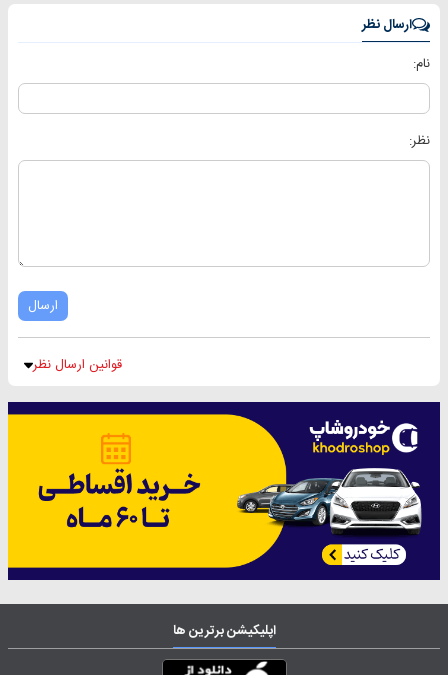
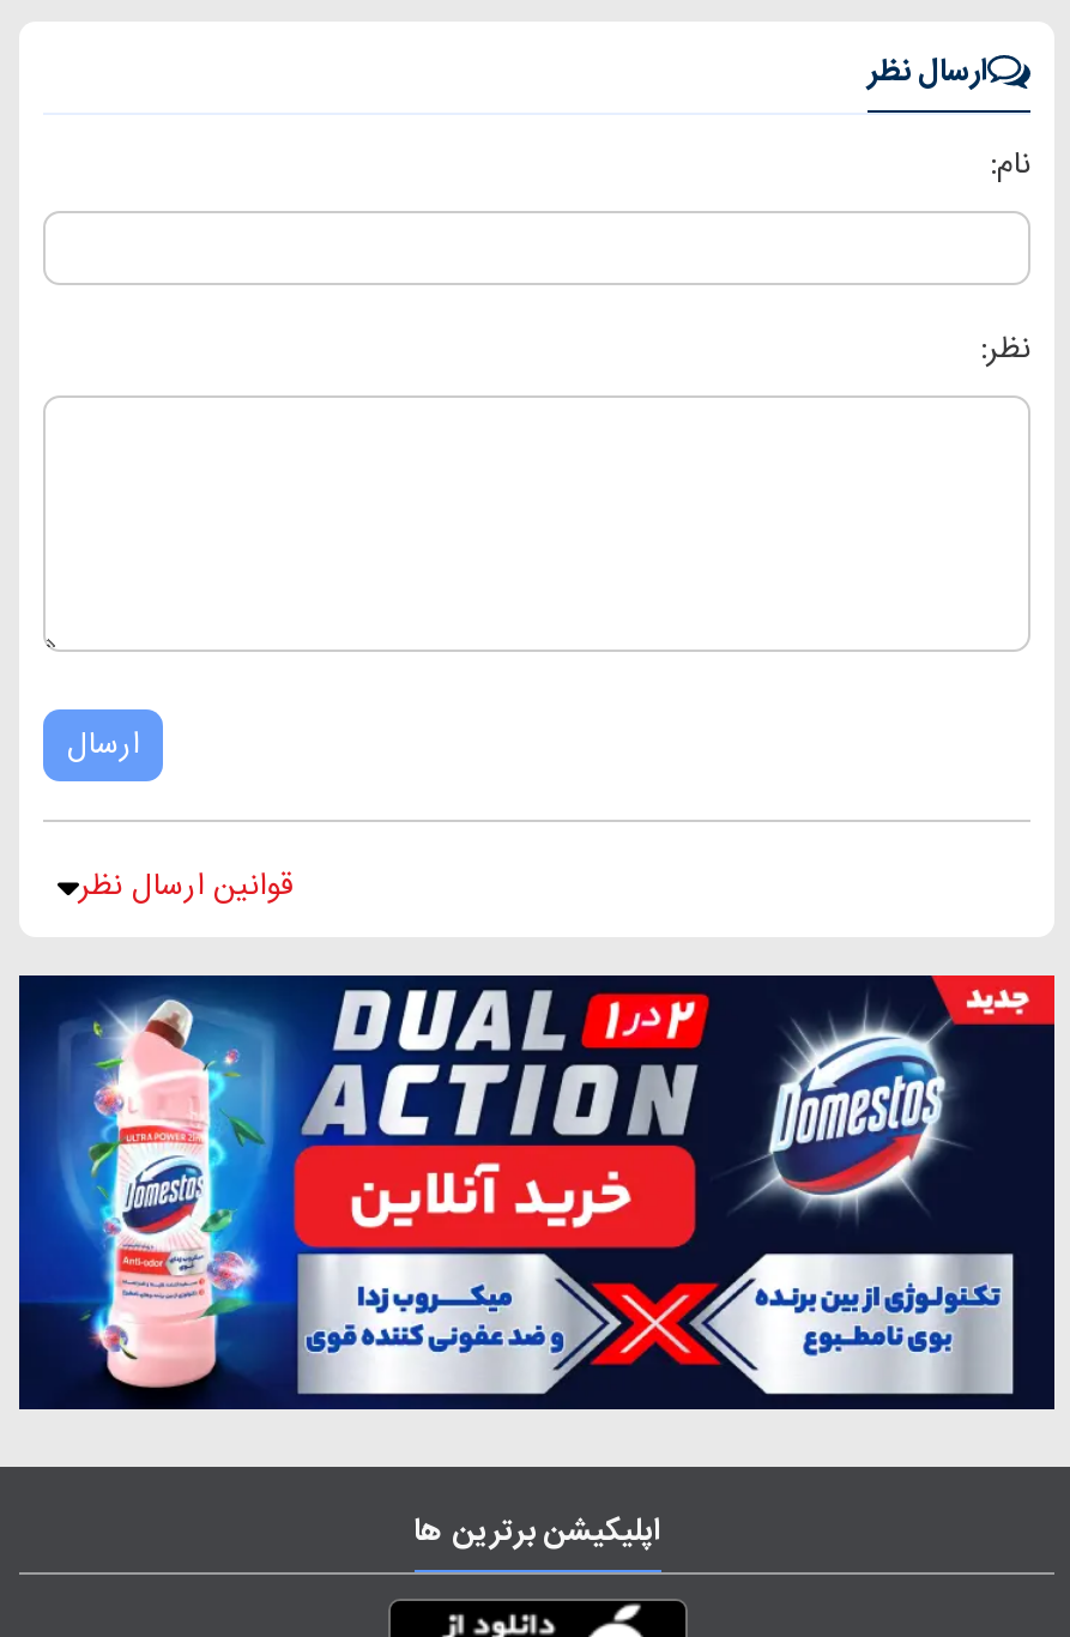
- [image]
+ [image]
